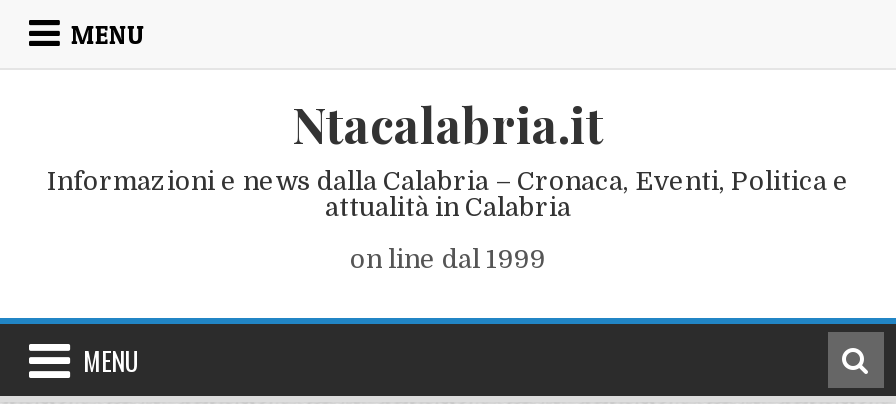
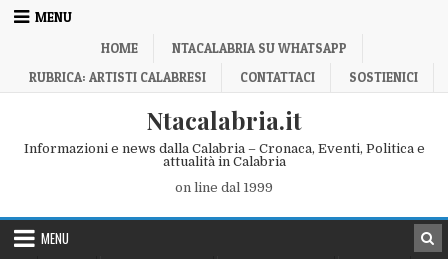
+ HOME
+ NTACALABRIA SU WHATSAPP
+ RUBRICA: ARTISTI CALABRESI
+ CONTATTACI
+ SOSTIENICI
